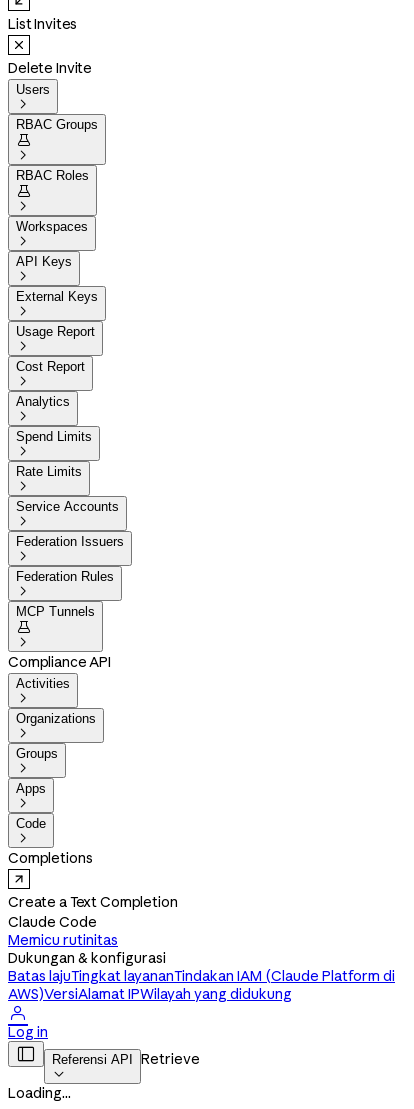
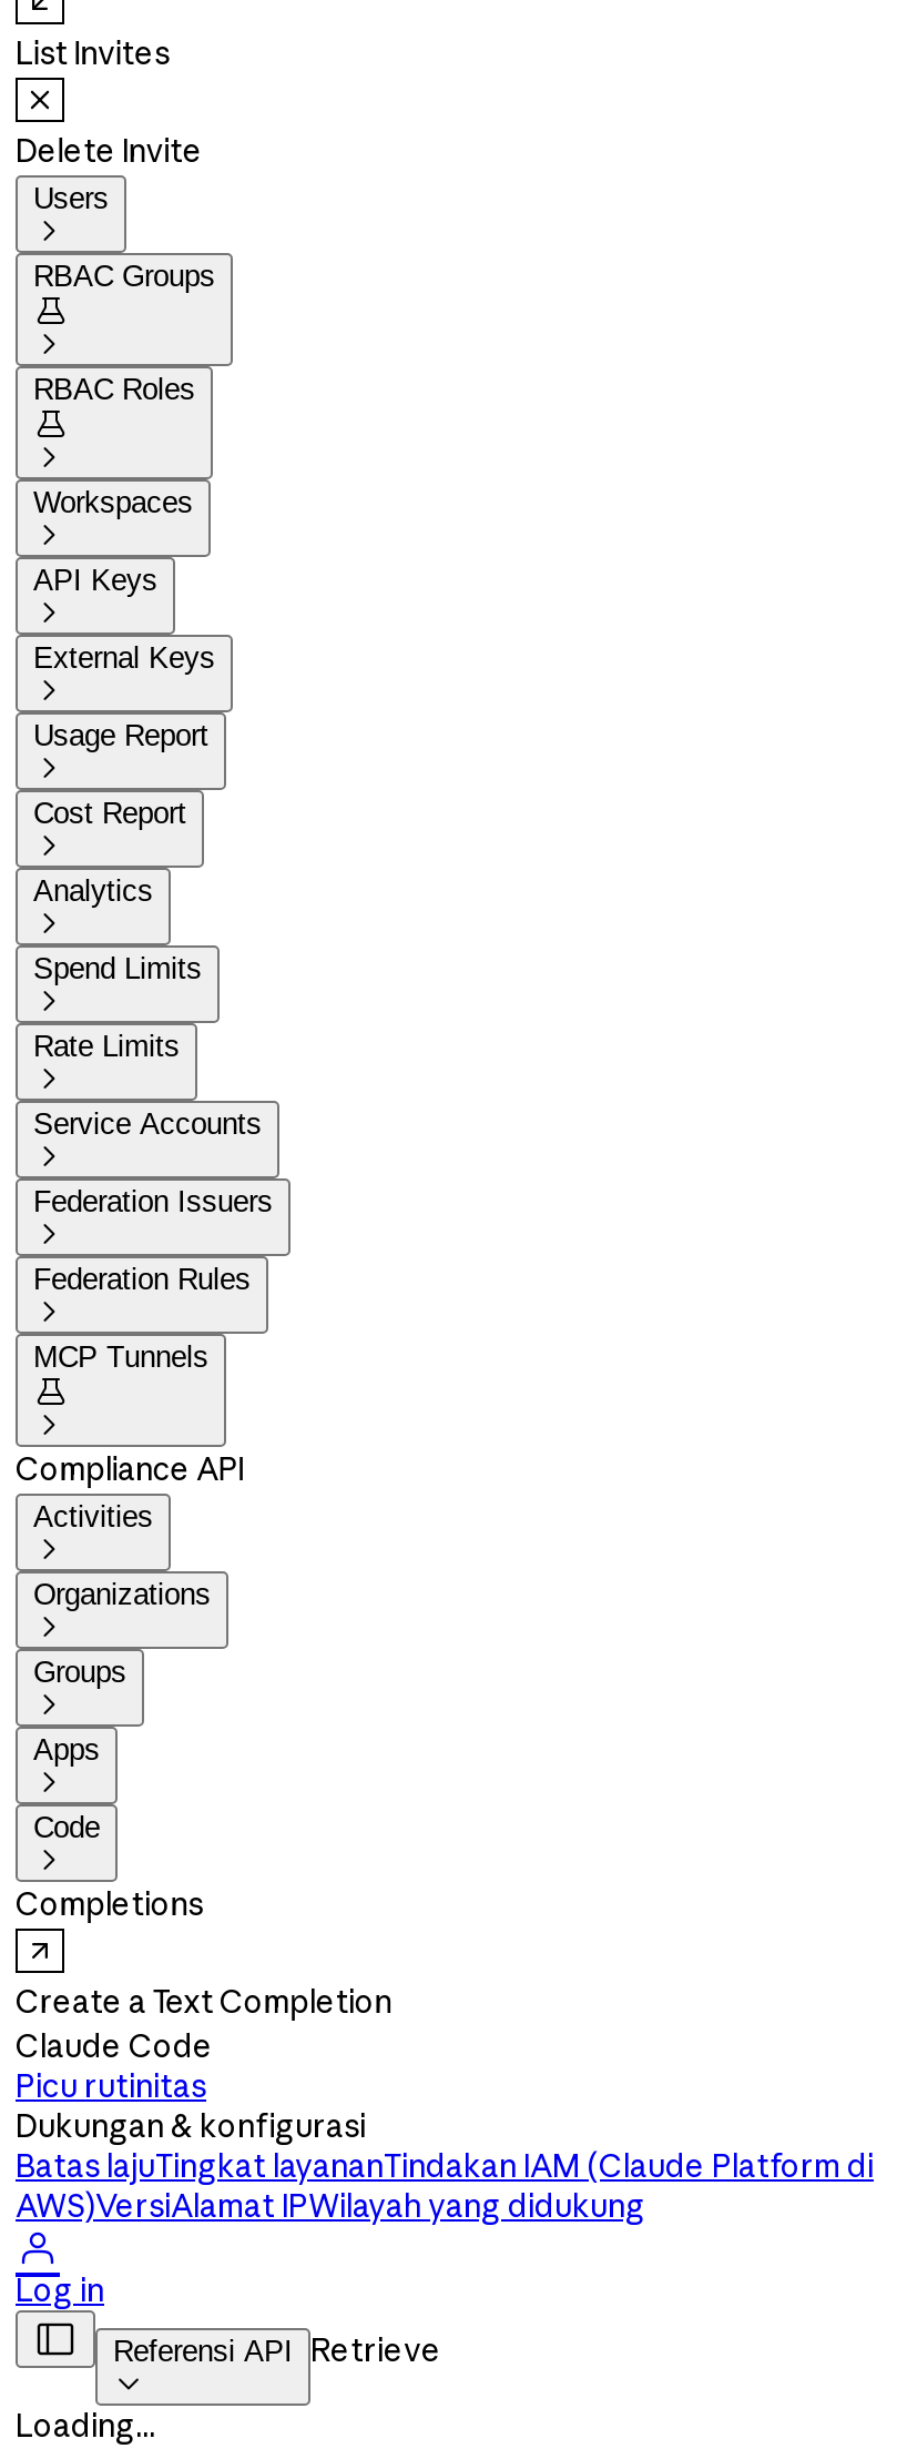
- Memicu rutinitas
+ Picu rutinitas
